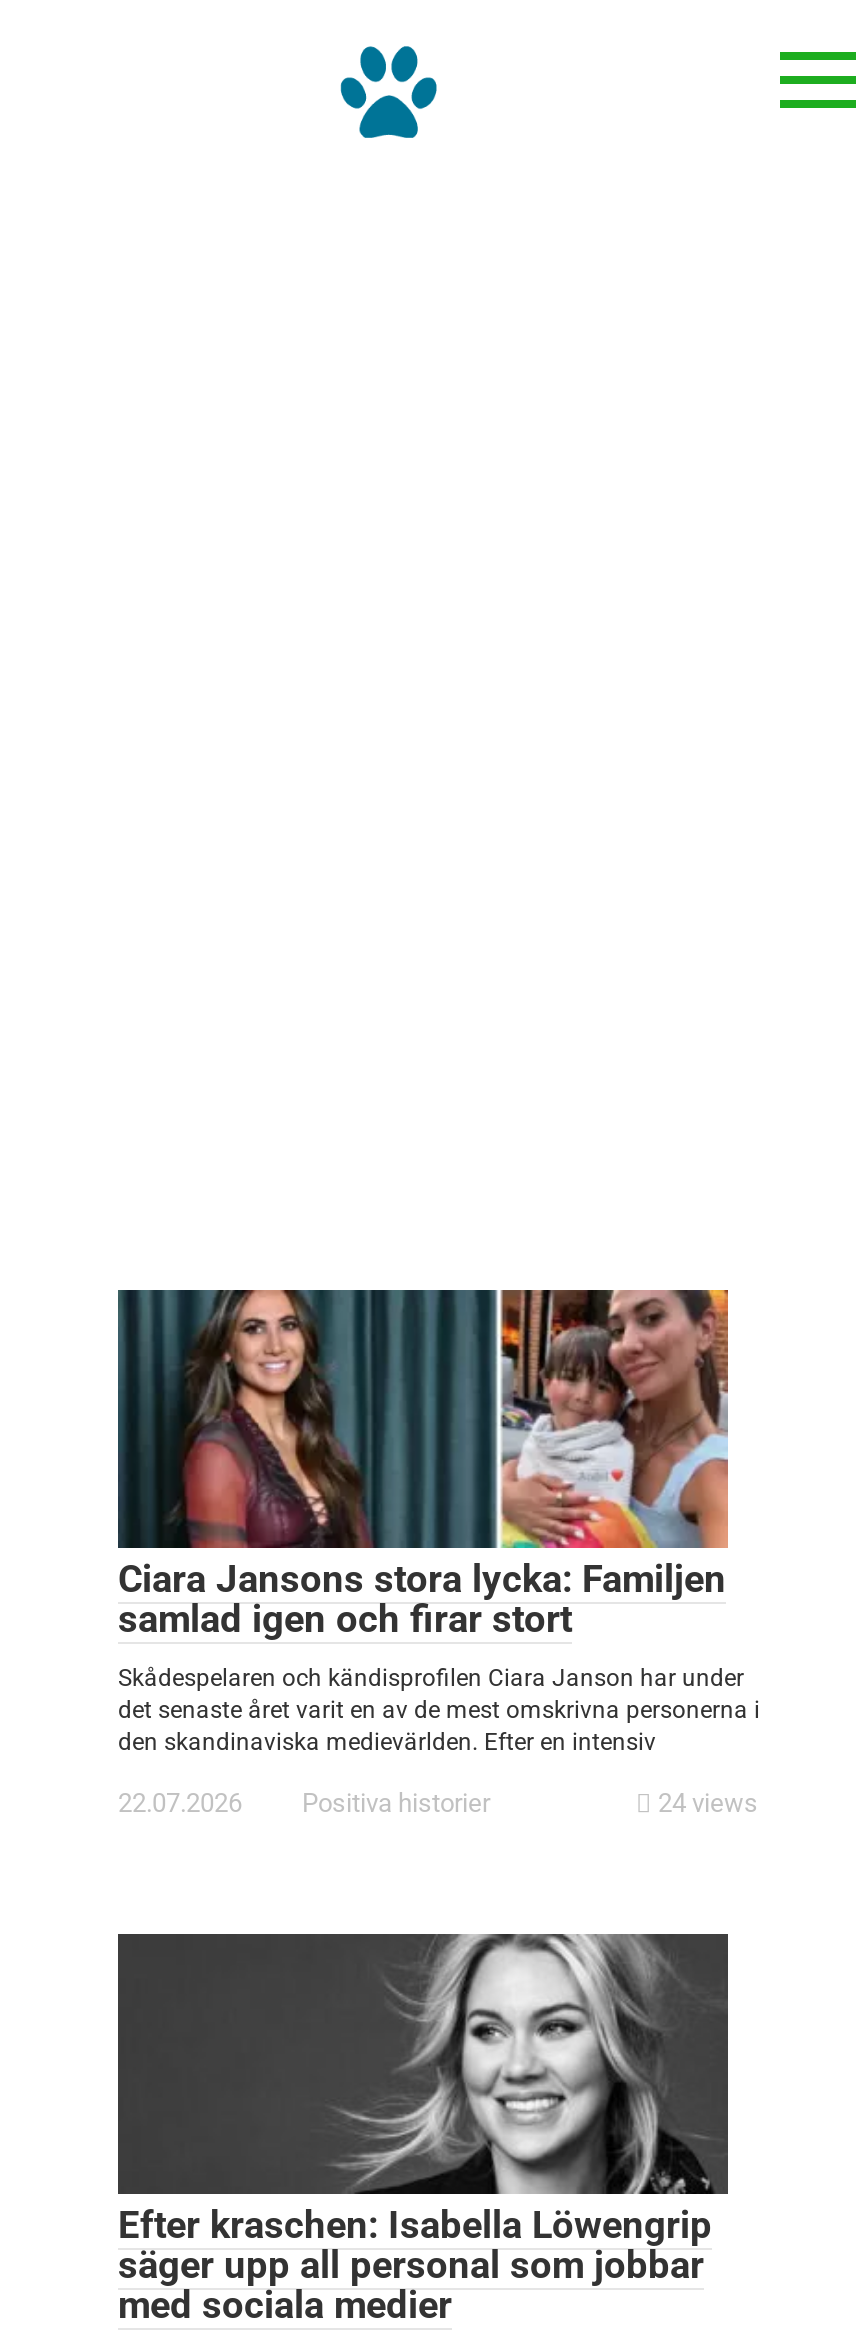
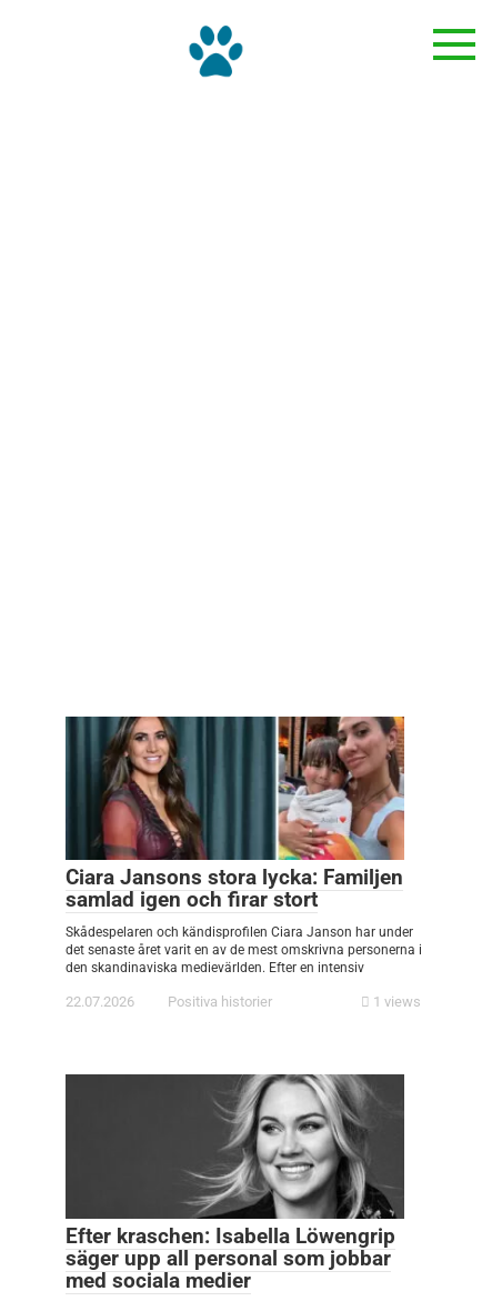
- 24 views
+ 1 views
